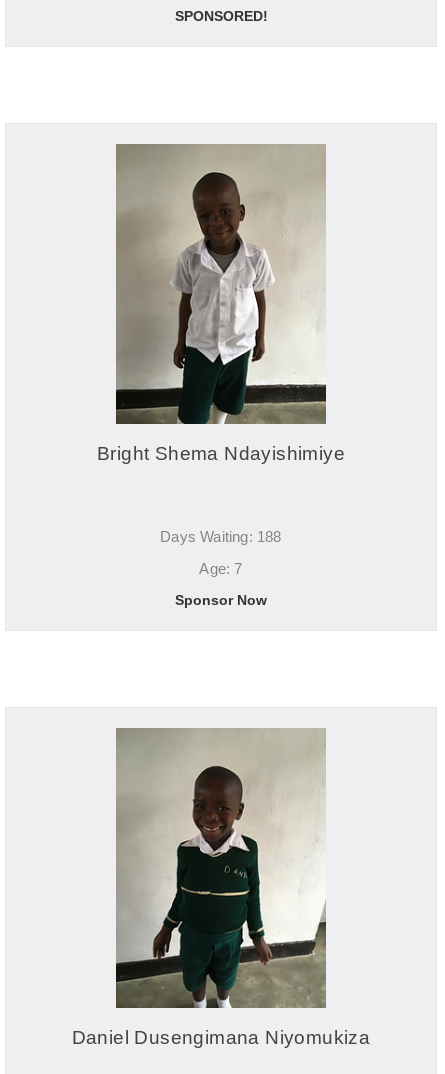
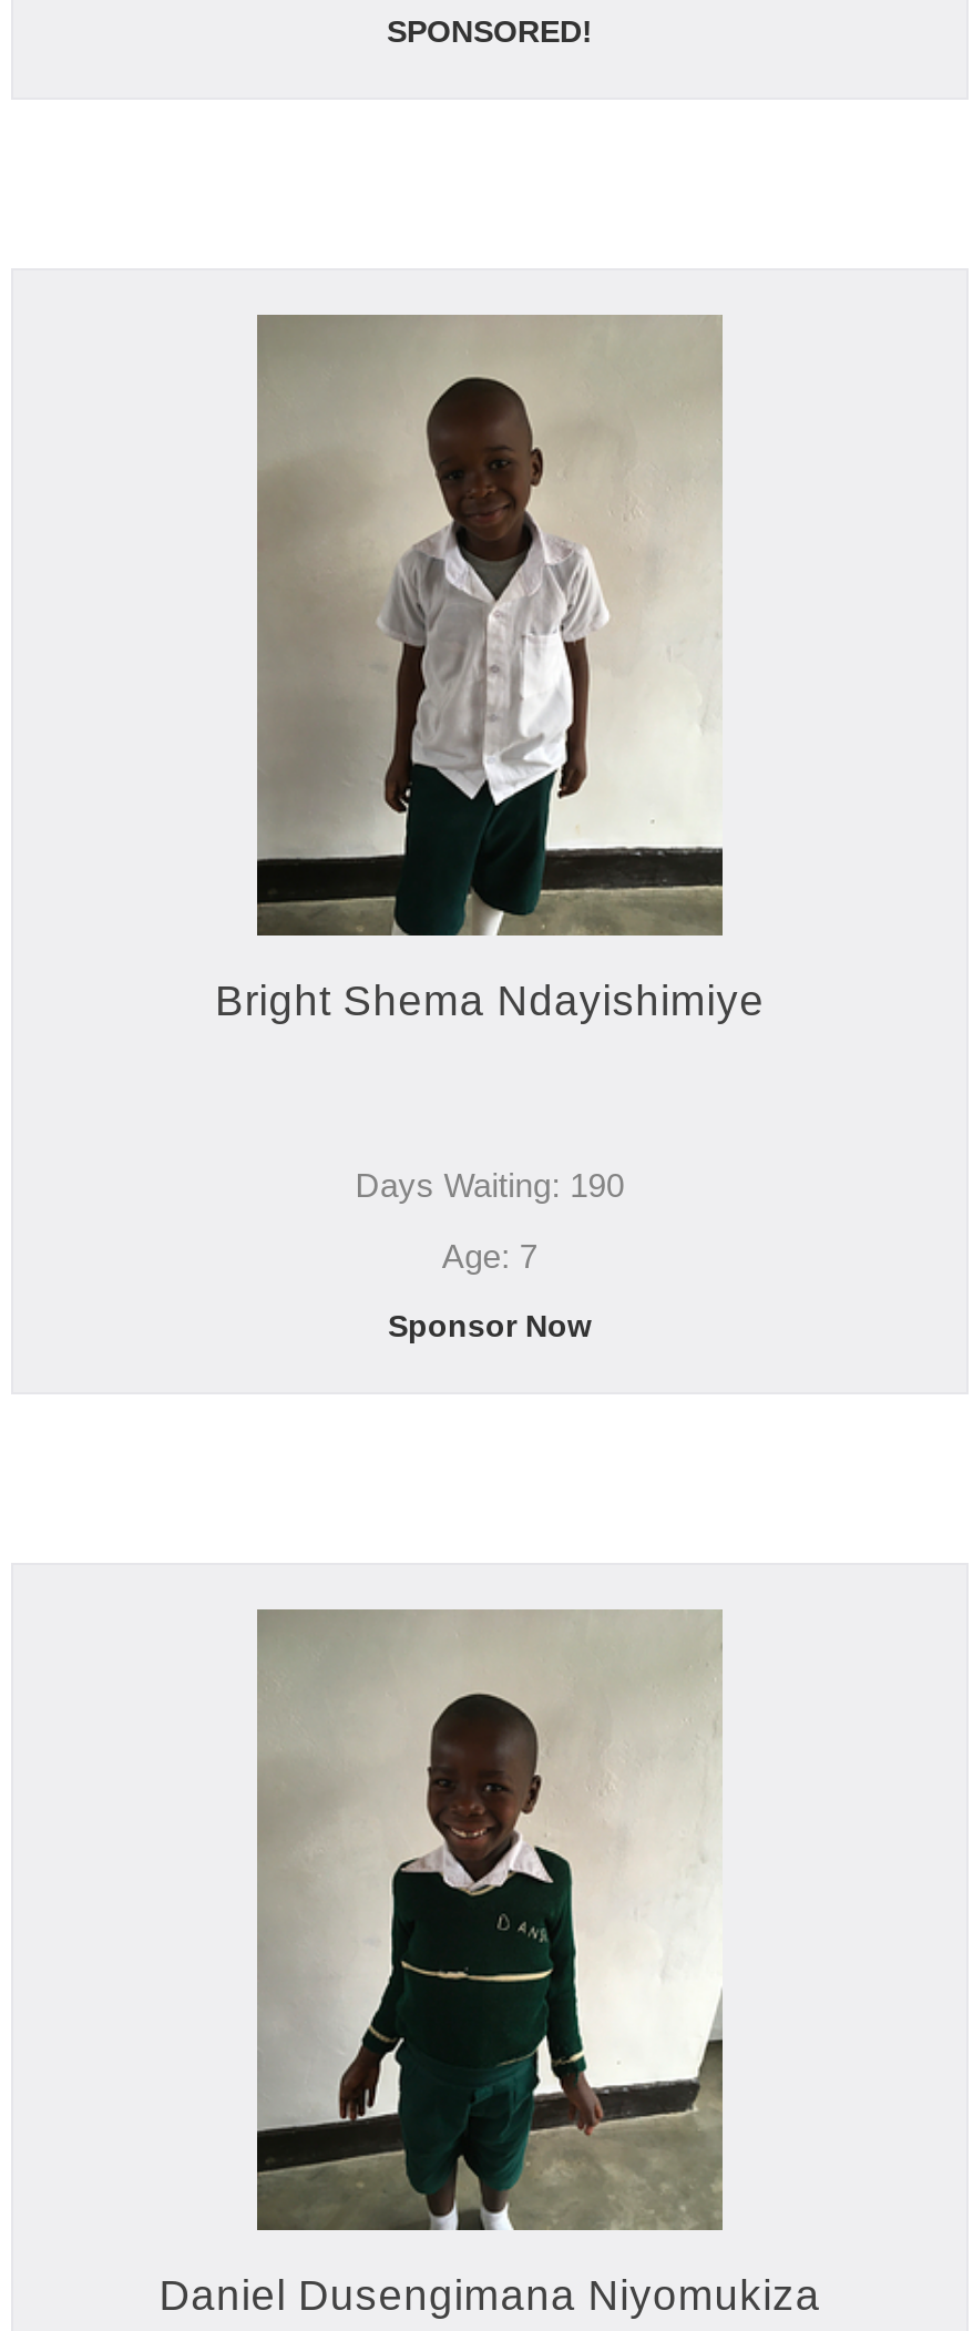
- Days Waiting: 188
+ Days Waiting: 190
